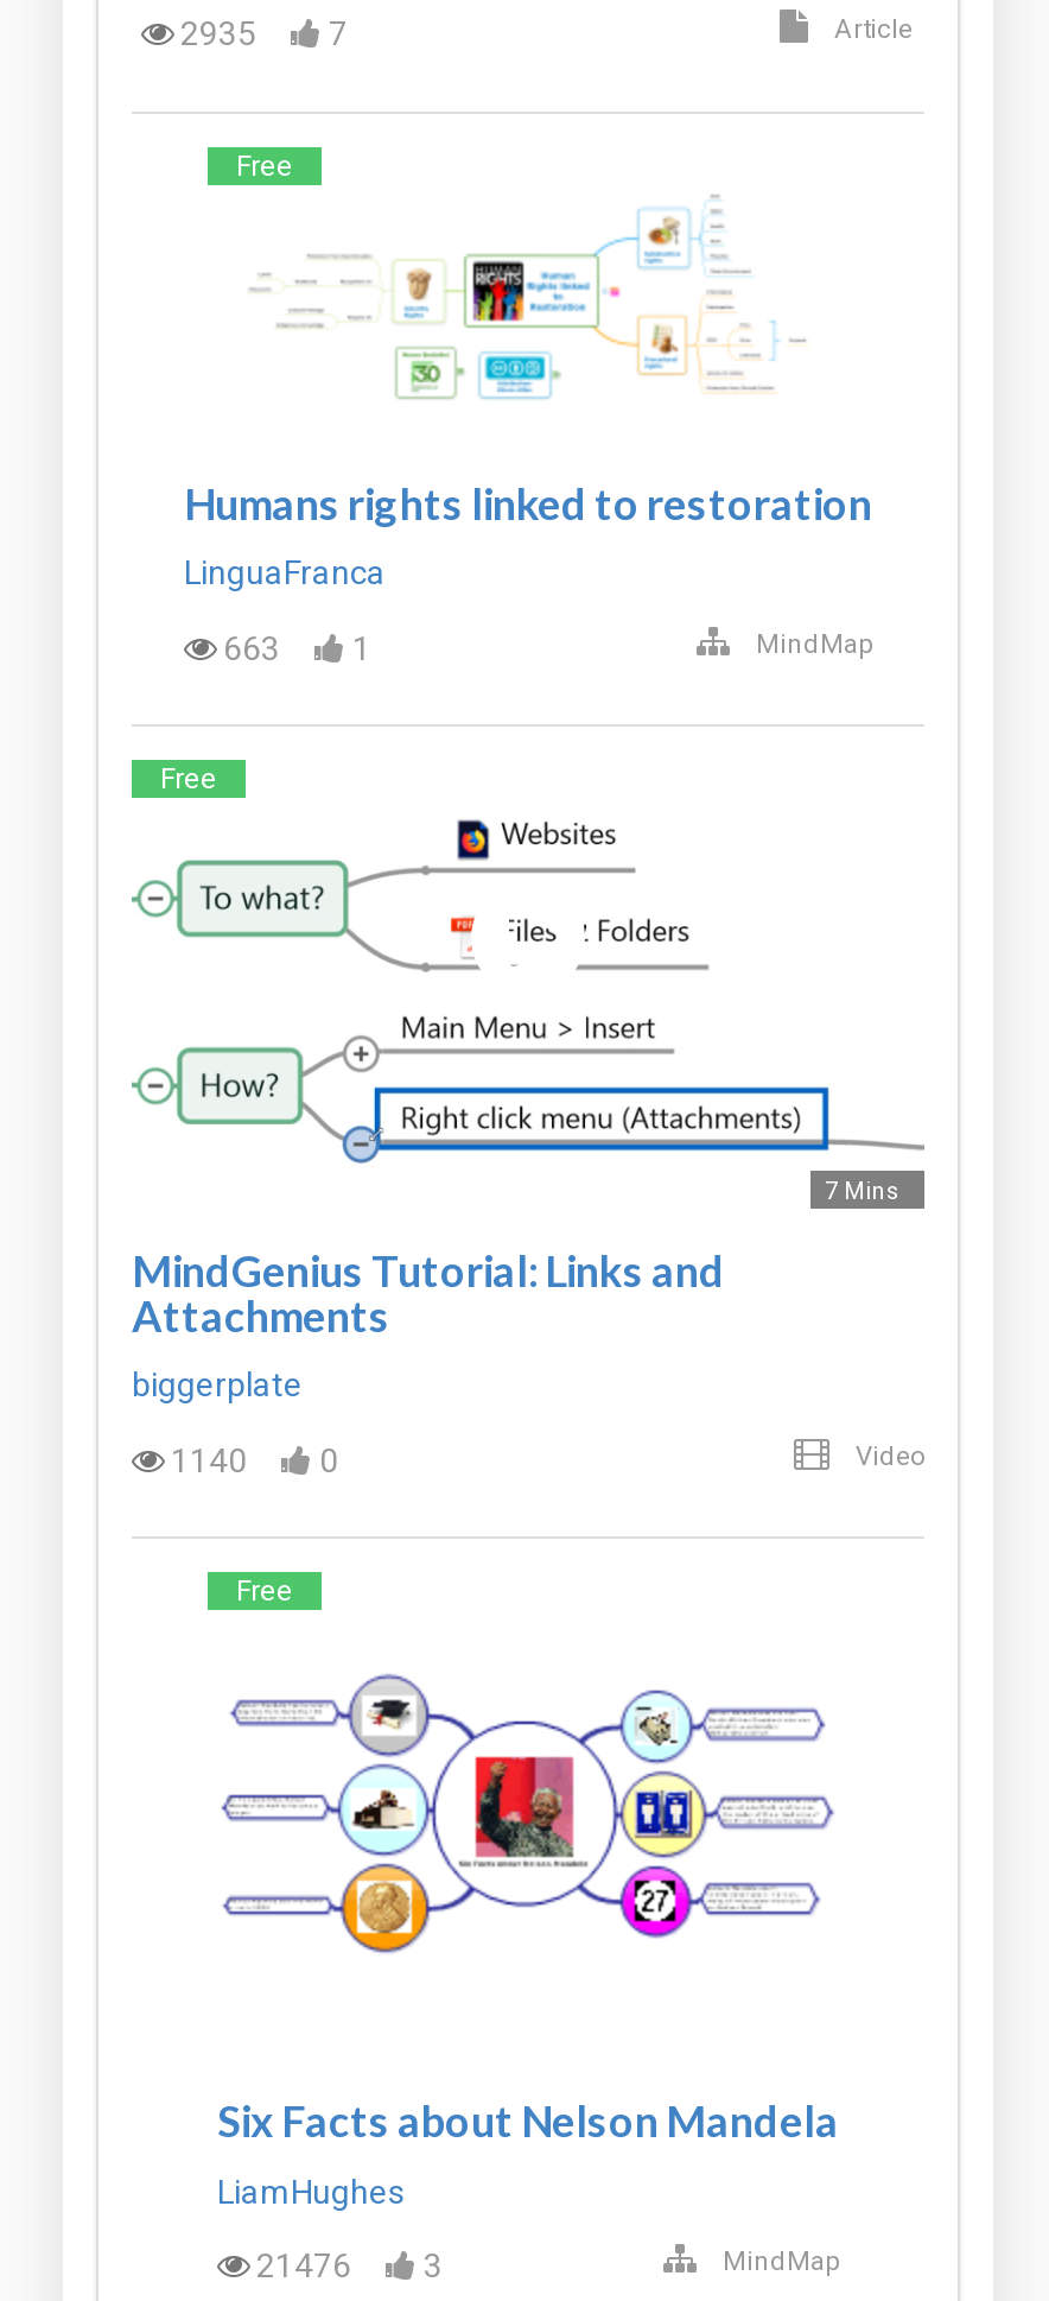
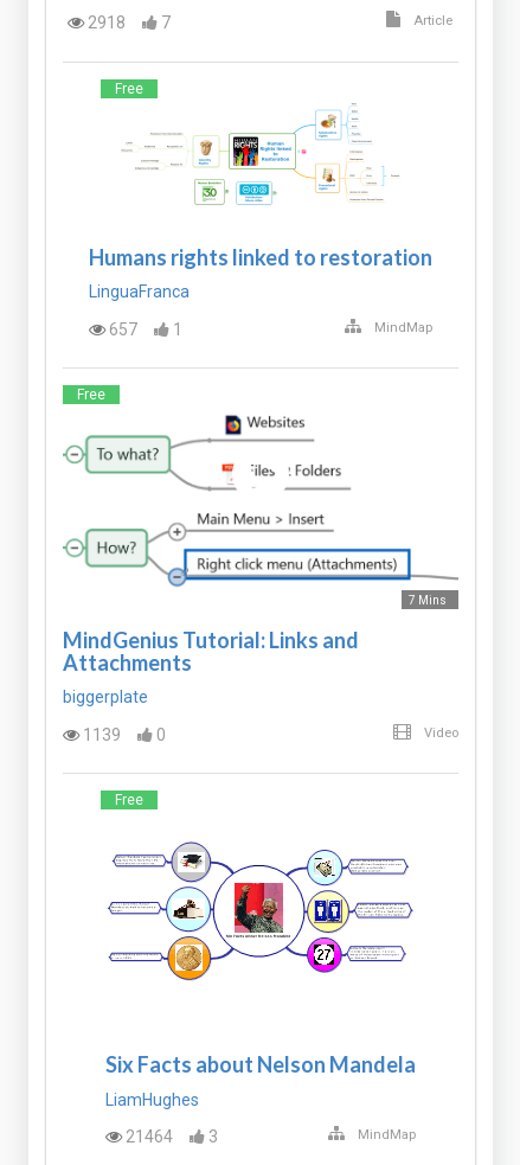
- 2935 7
+ 2918 7

- 663 1
+ 657 1

- 1140 0
+ 1139 0

- 21476 3
+ 21464 3
